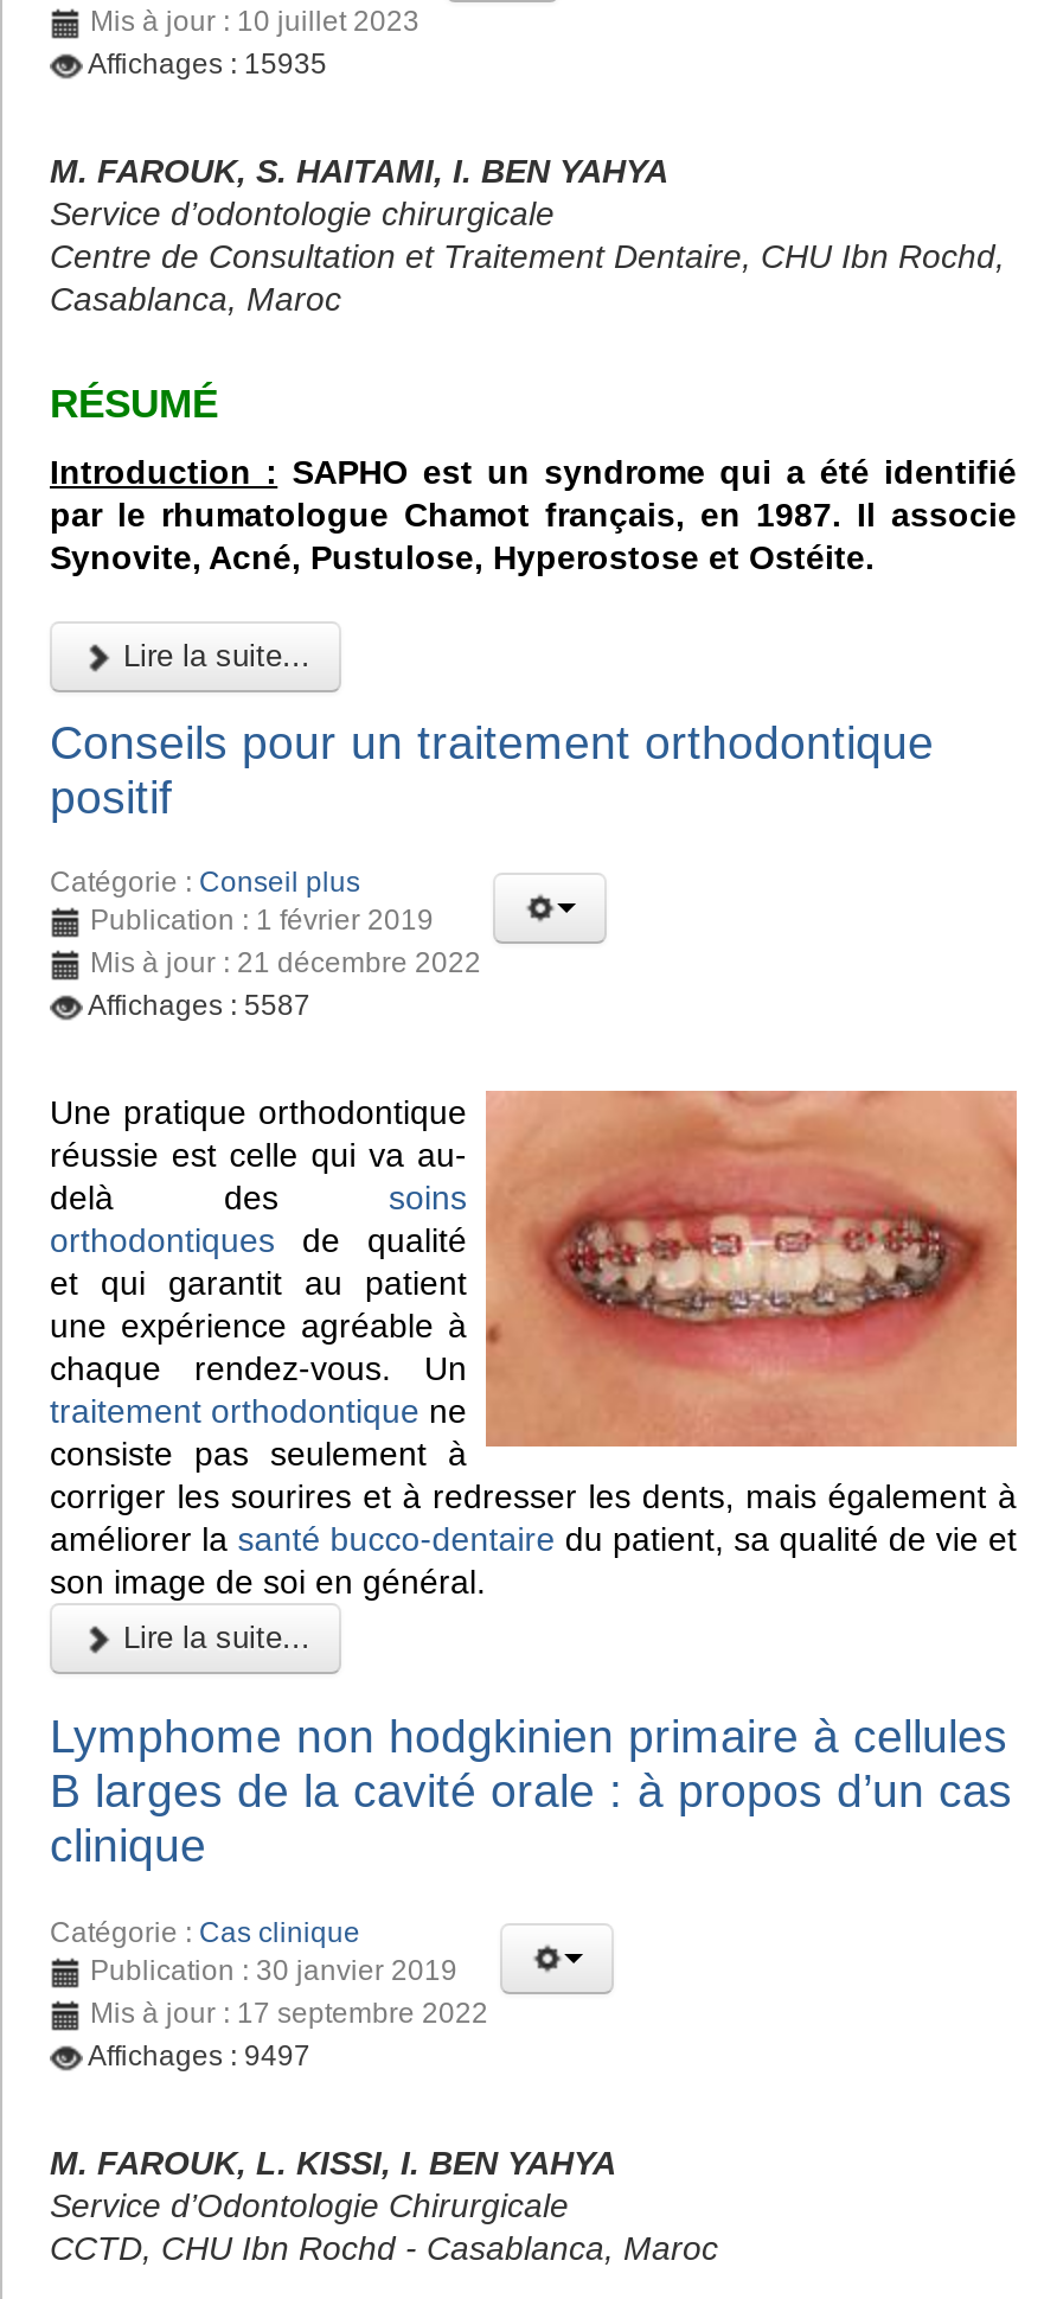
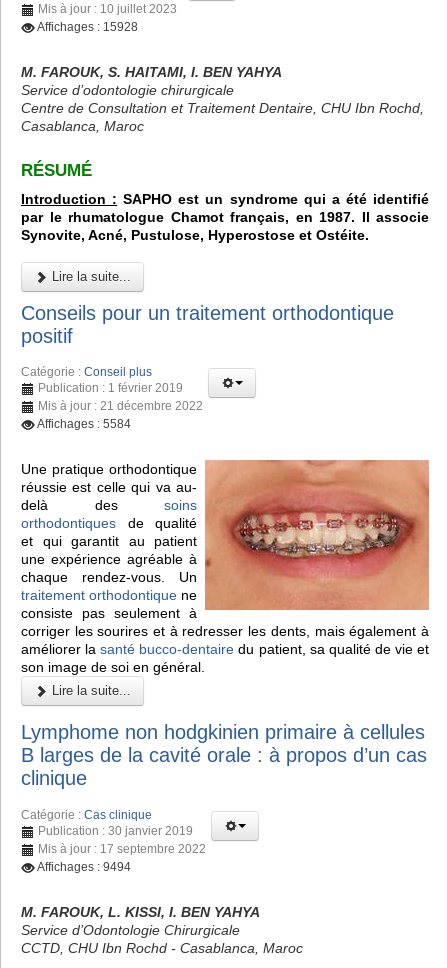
- Affichages : 15935
+ Affichages : 15928

- Affichages : 5587
+ Affichages : 5584

- Affichages : 9497
+ Affichages : 9494
